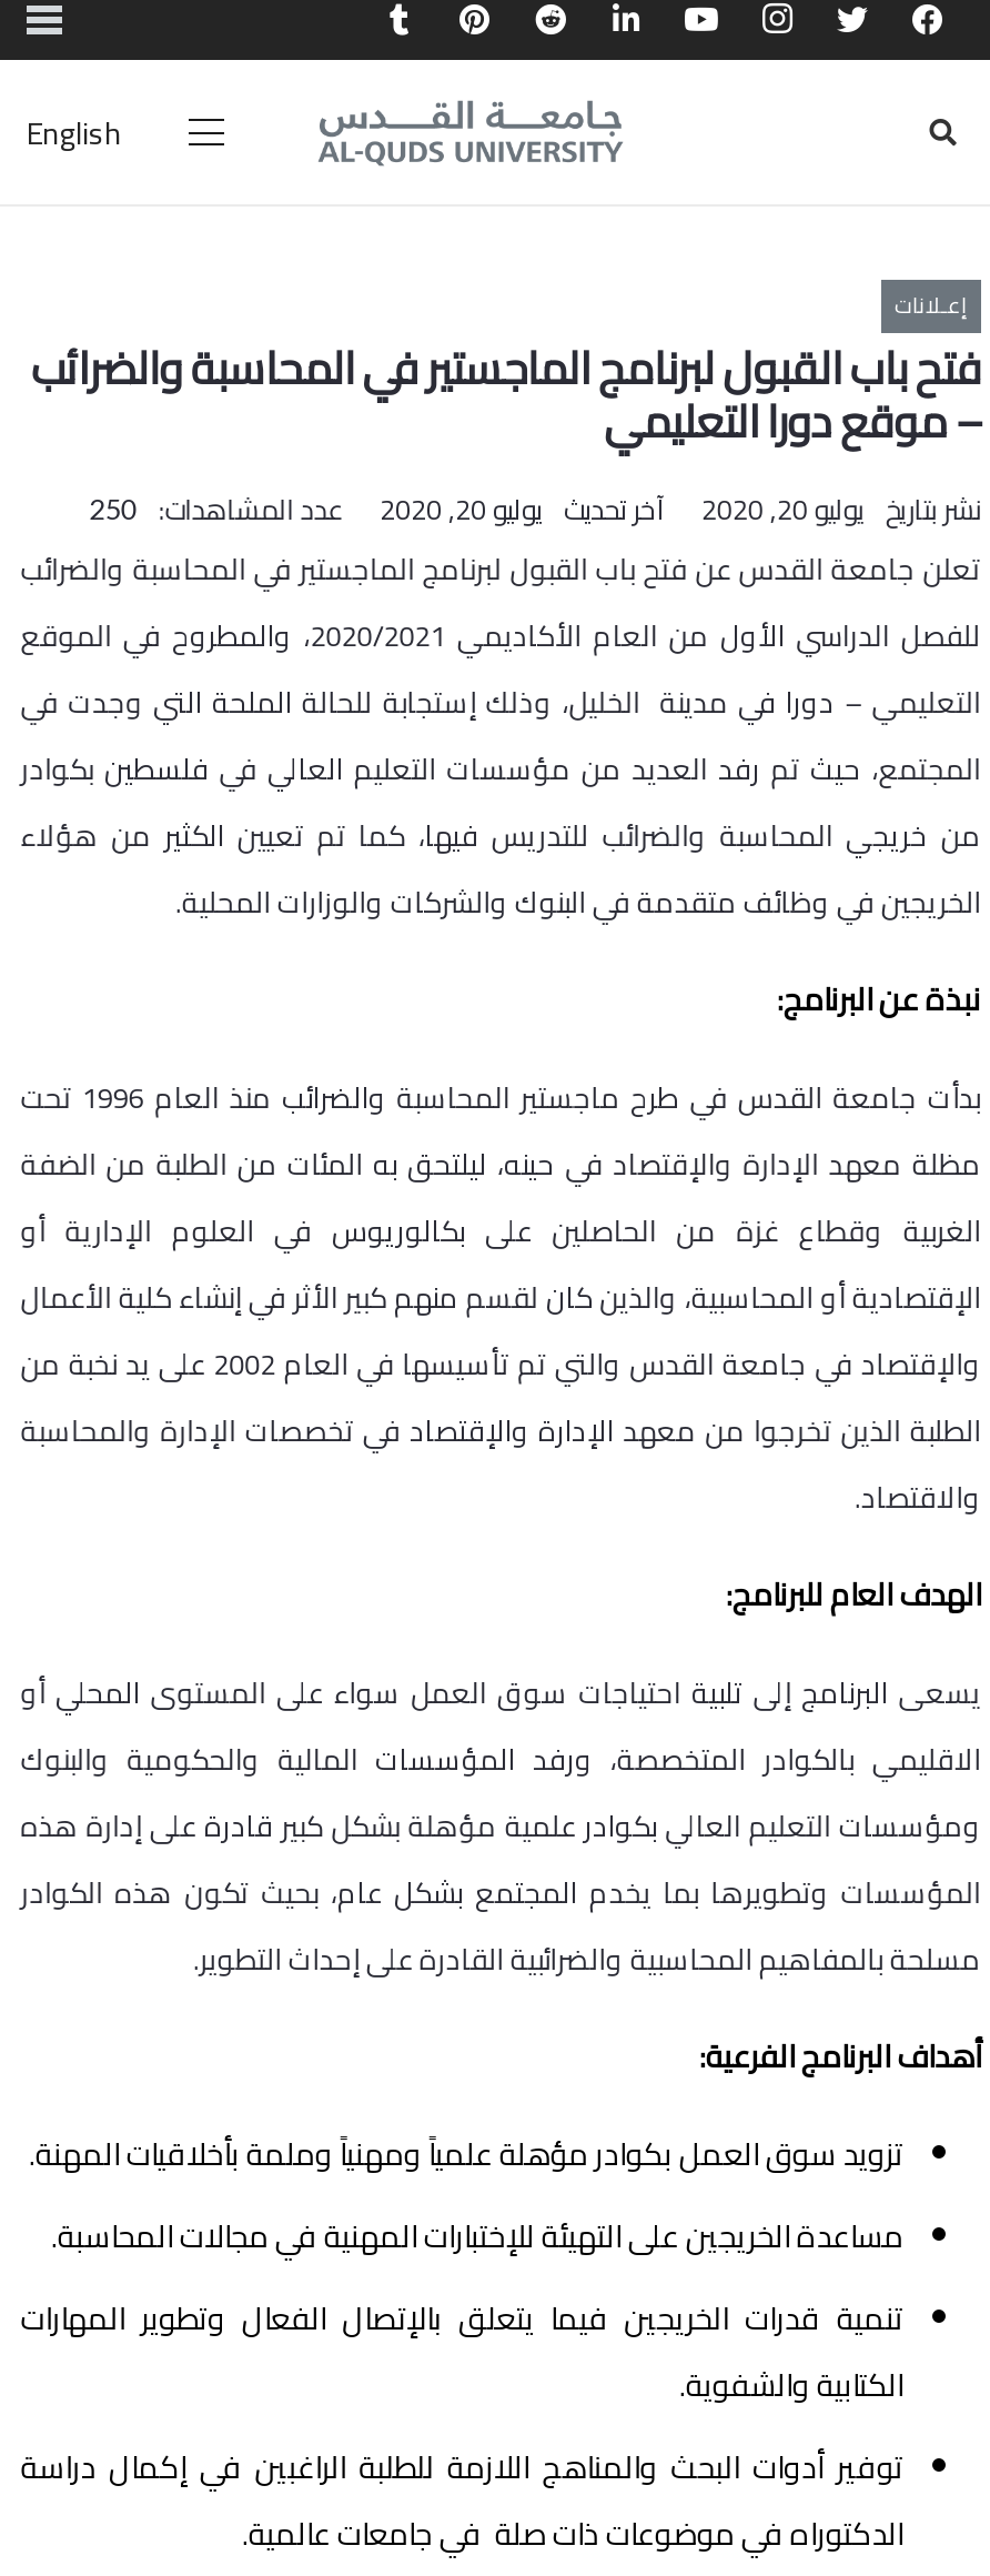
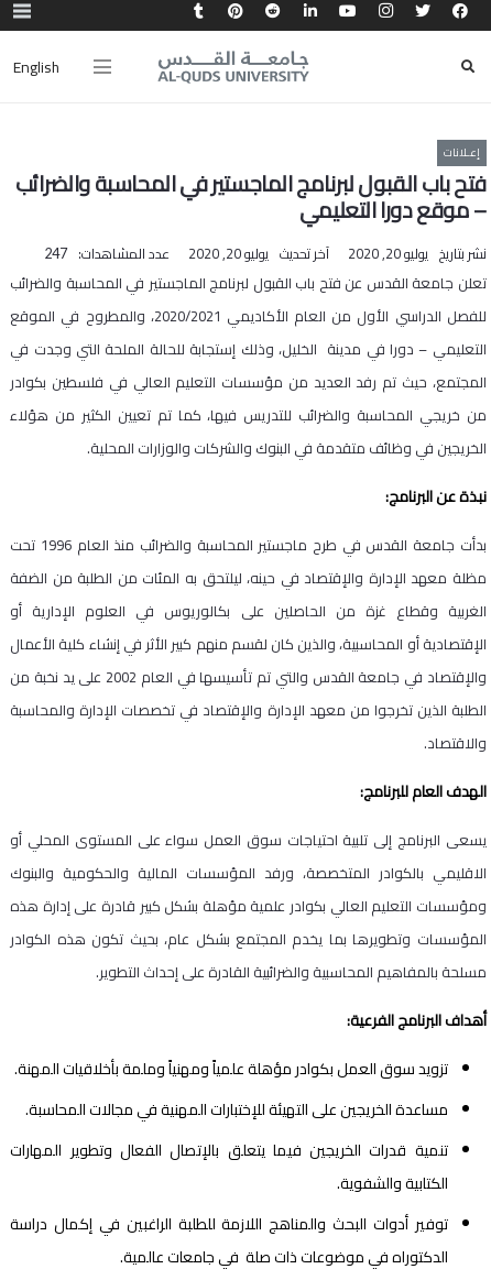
- عدد المشاهدات: 250
+ عدد المشاهدات: 247
